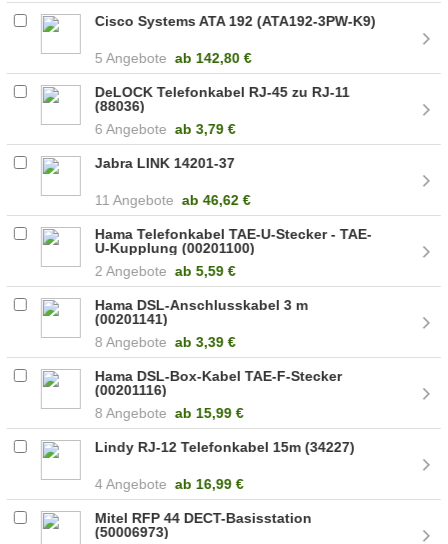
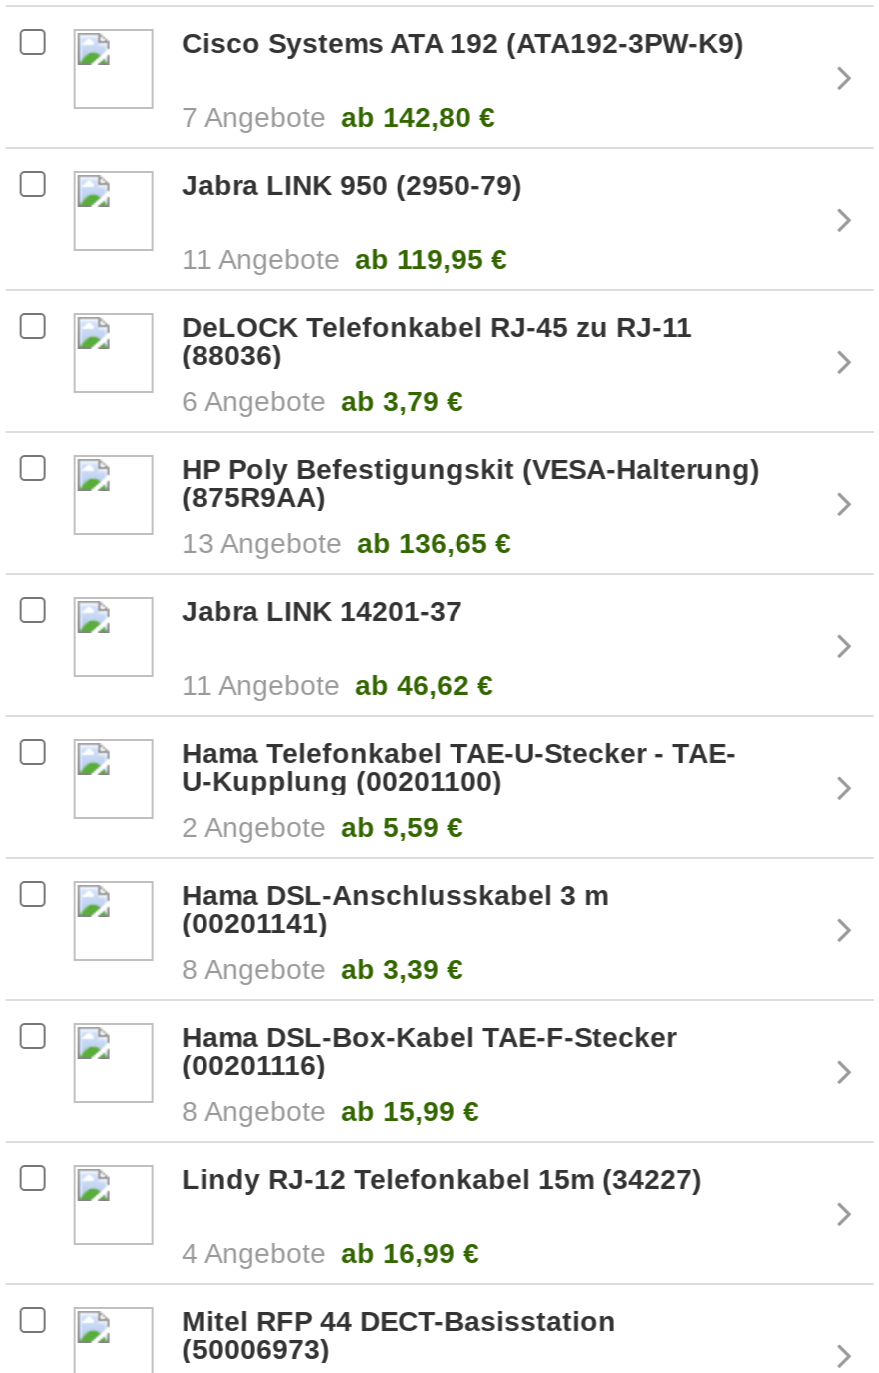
- 5 Angebote ab 142,80 €
+ 7 Angebote ab 142,80 €
+ Jabra LINK 950 (2950-79)
+ 11 Angebote ab 119,95 €

+ HP Poly Befestigungskit (VESA-Halterung)
+ (875R9AA)
+ 13 Angebote ab 136,65 €
